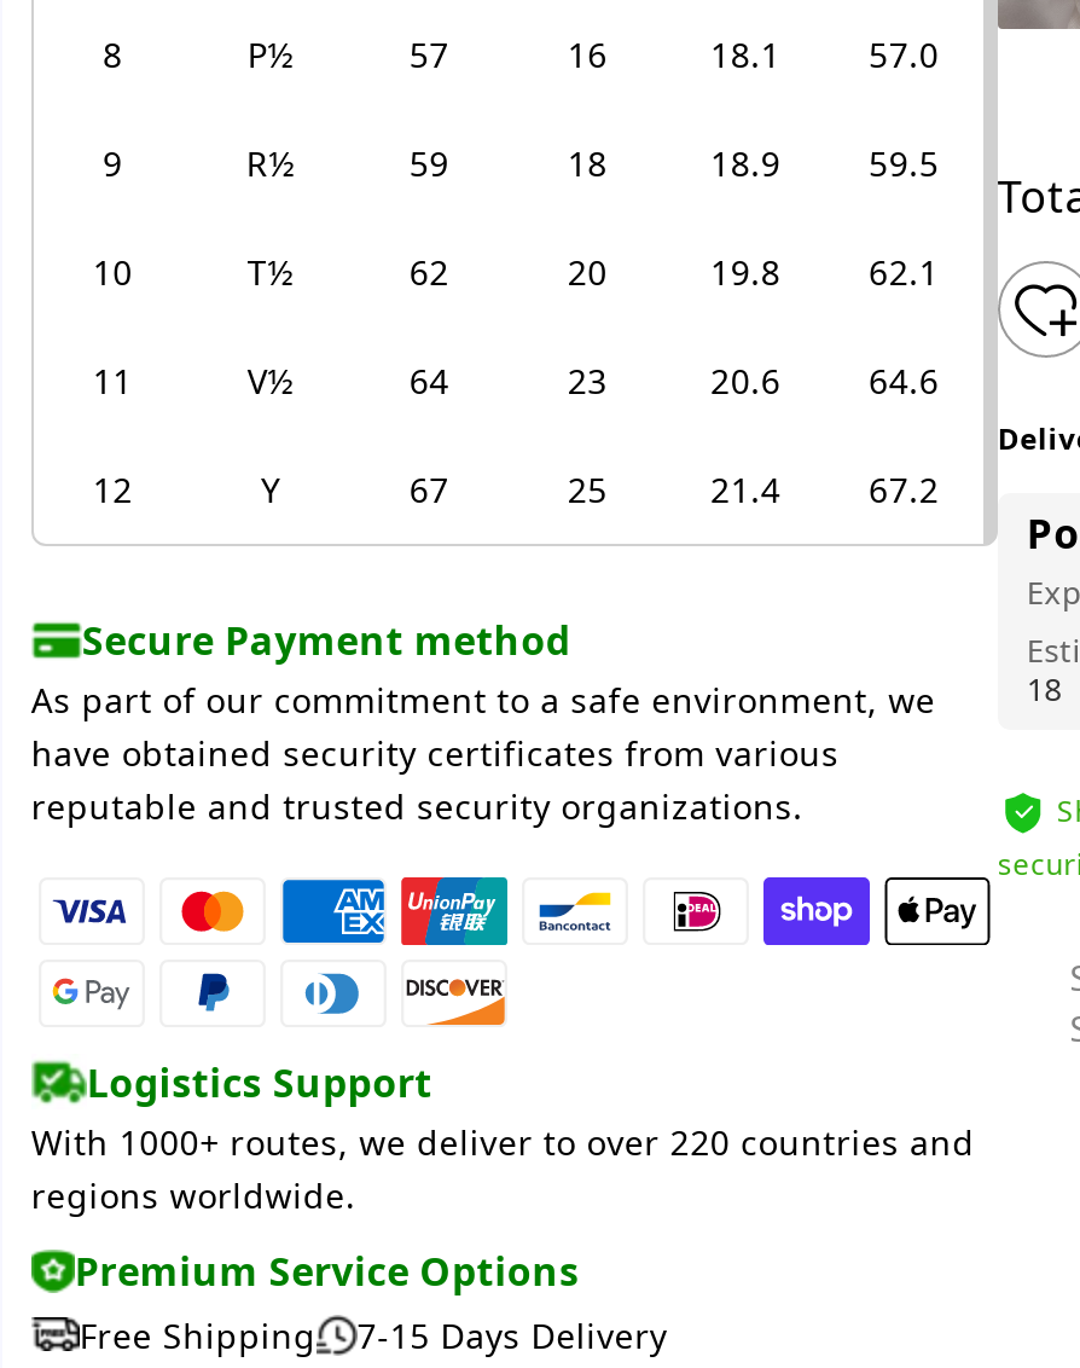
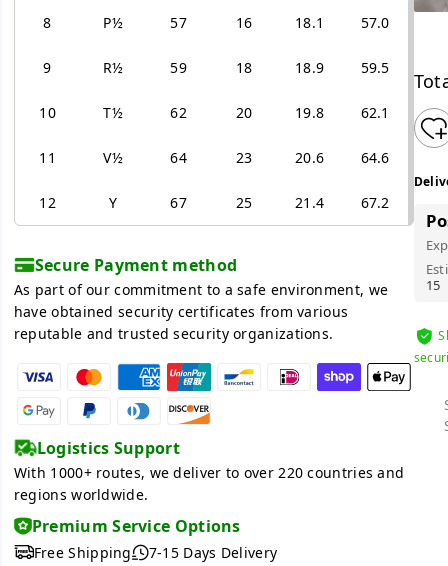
- 18
+ 15
